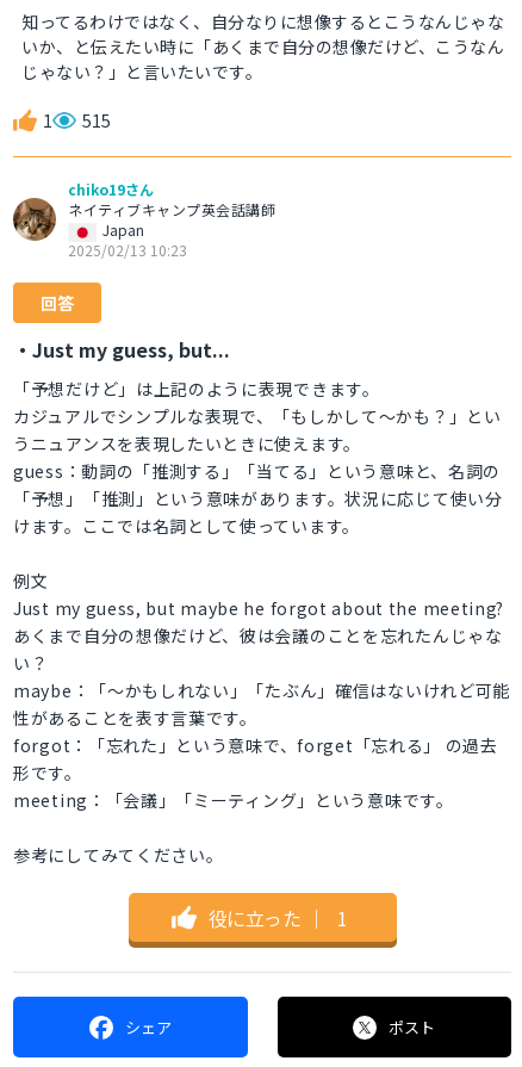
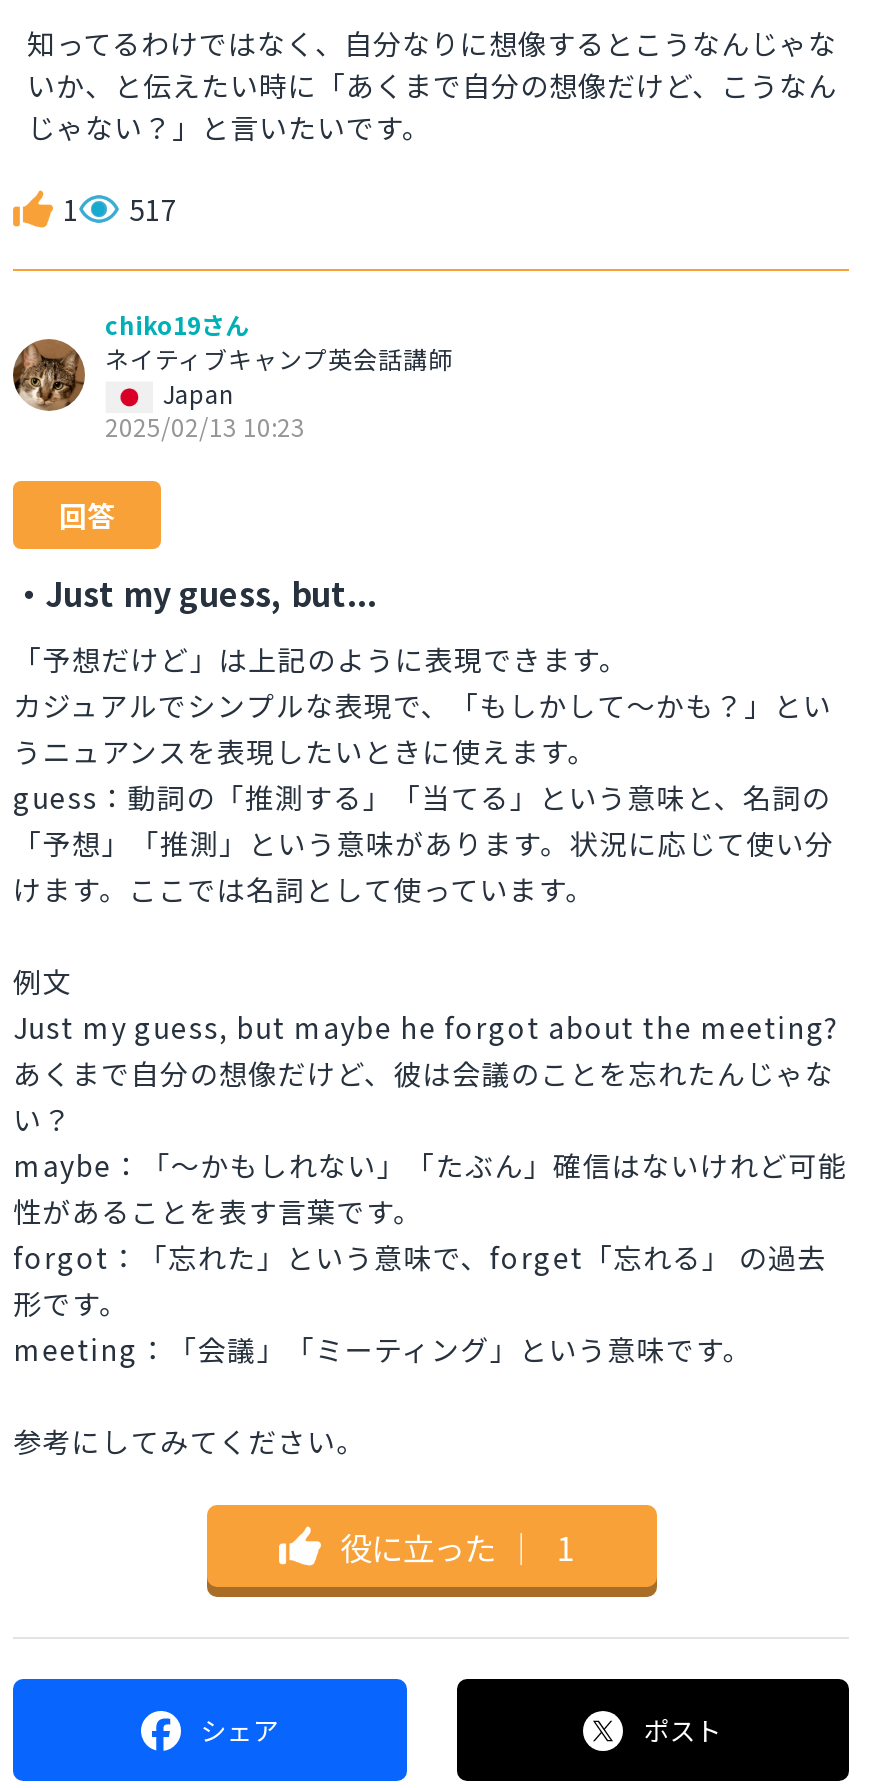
- 1 515
+ 1 517
